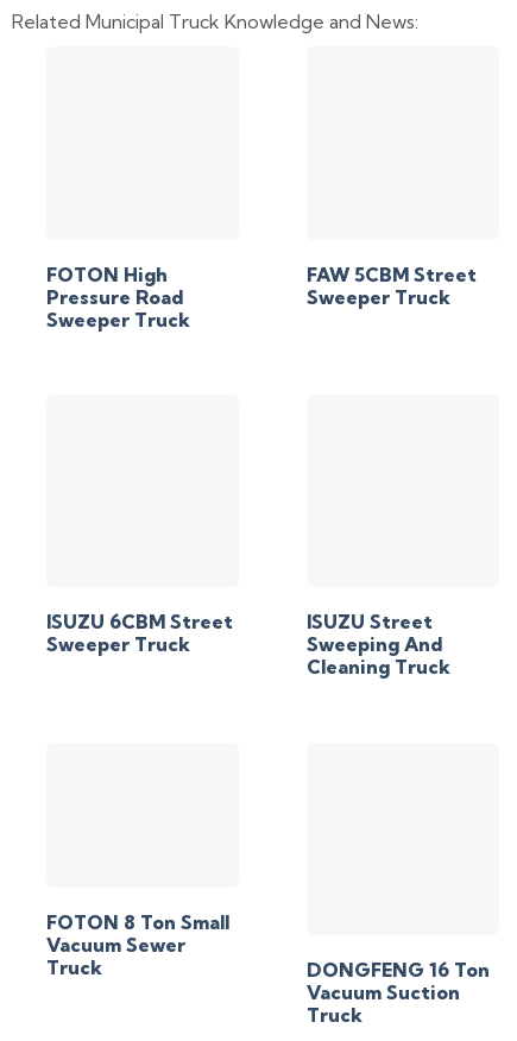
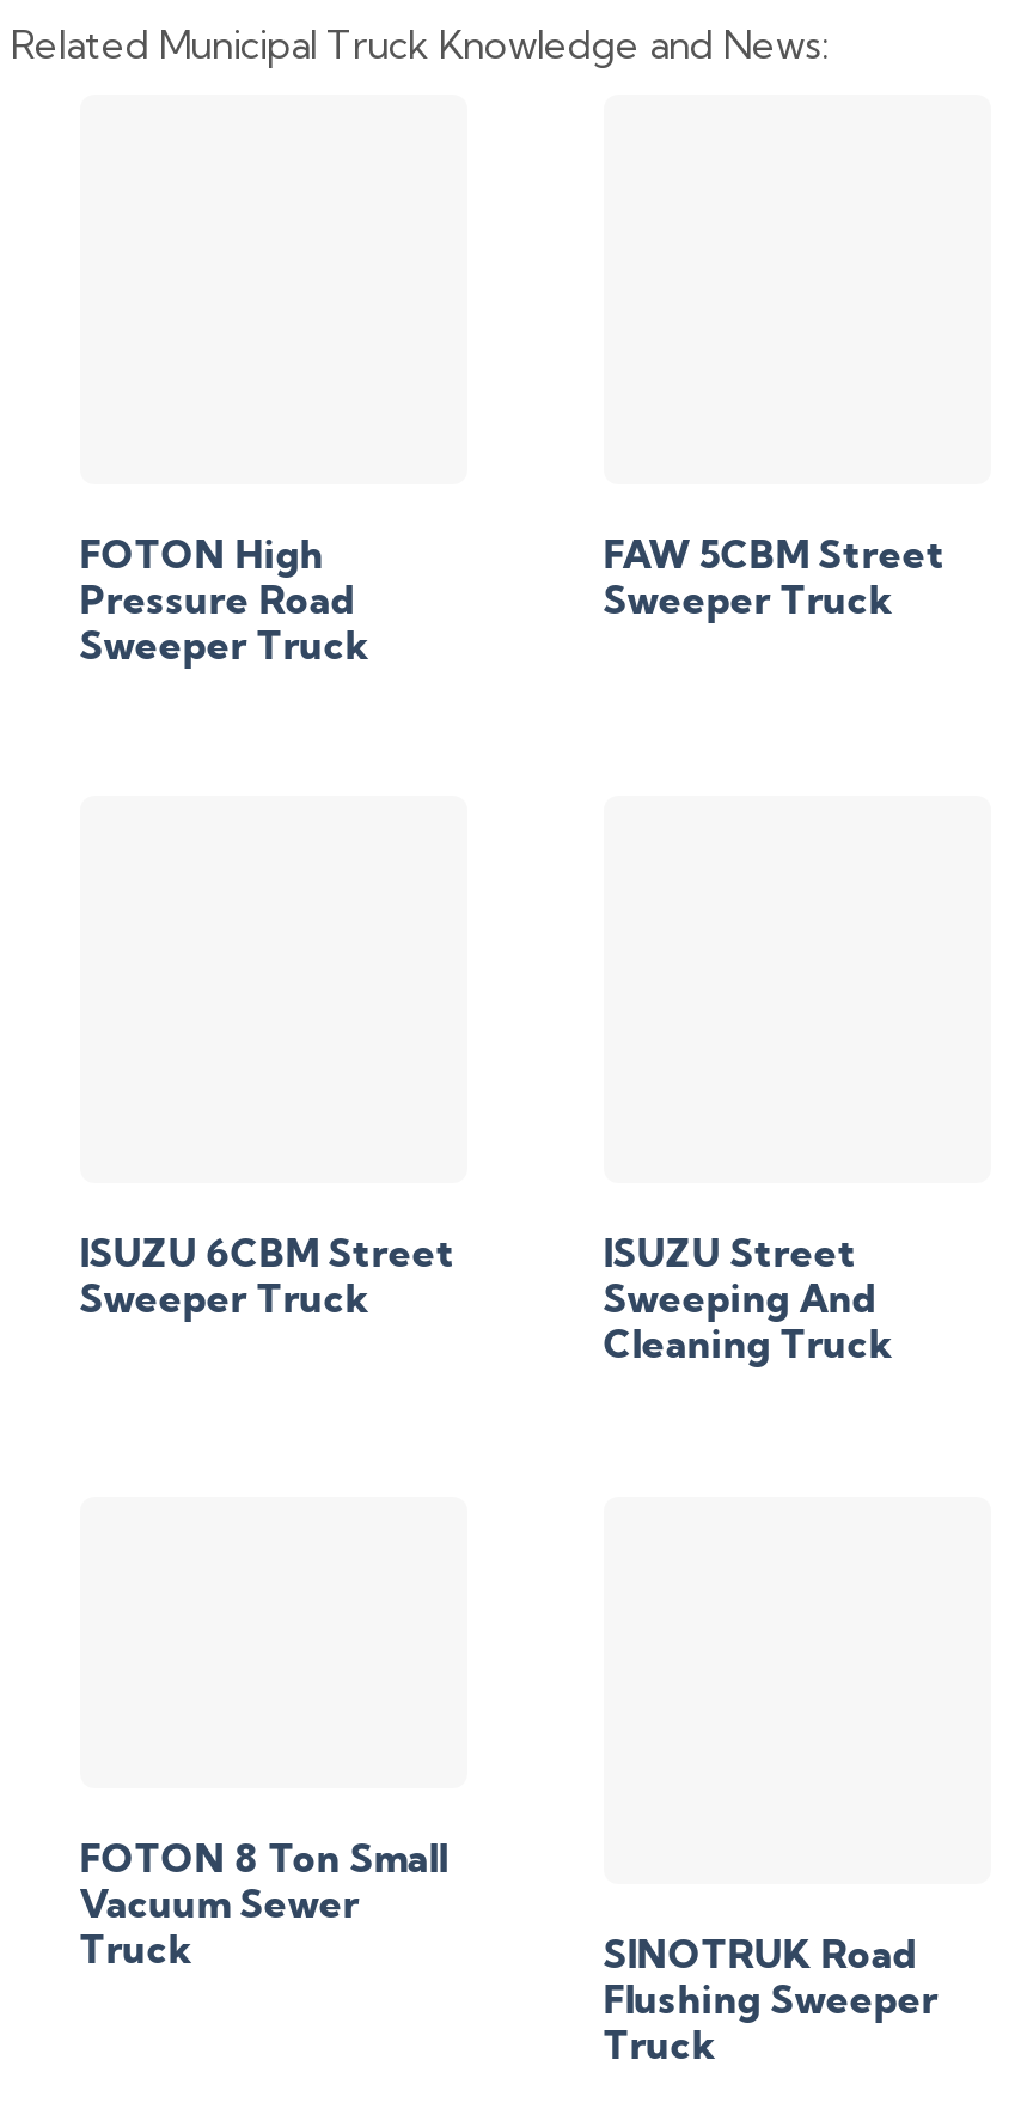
- DONGFENG 16 Ton
- Vacuum Suction
+ SINOTRUK Road
+ Flushing Sweeper
